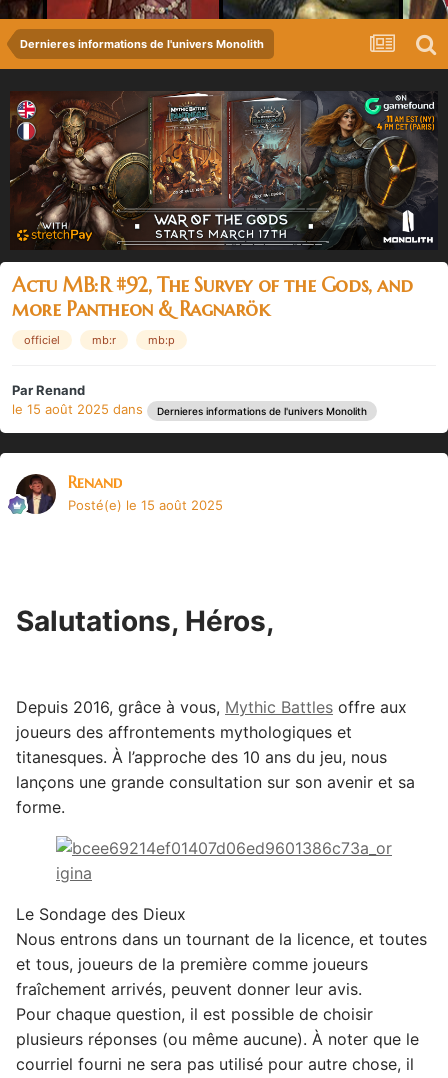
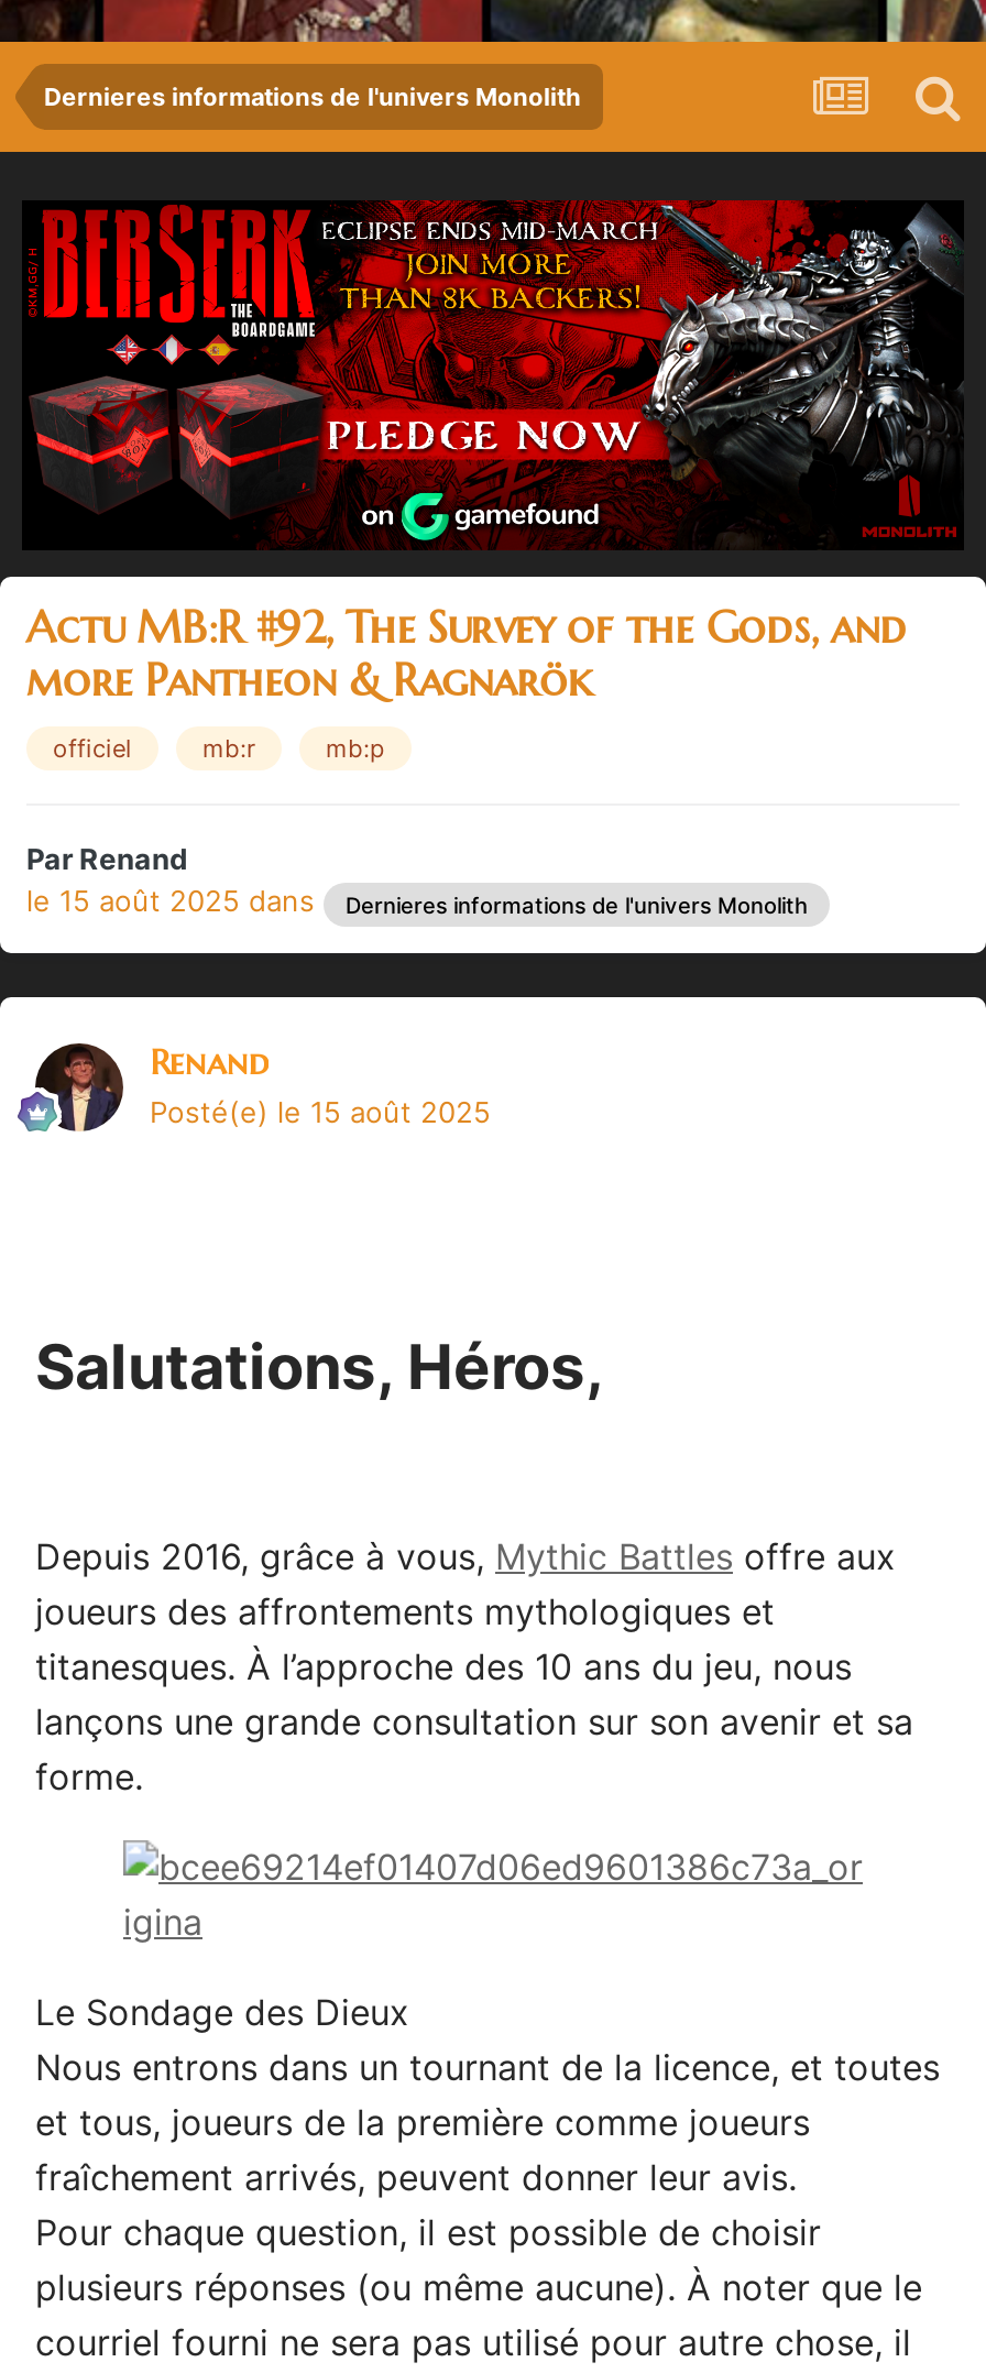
- [image]
+ [image]
